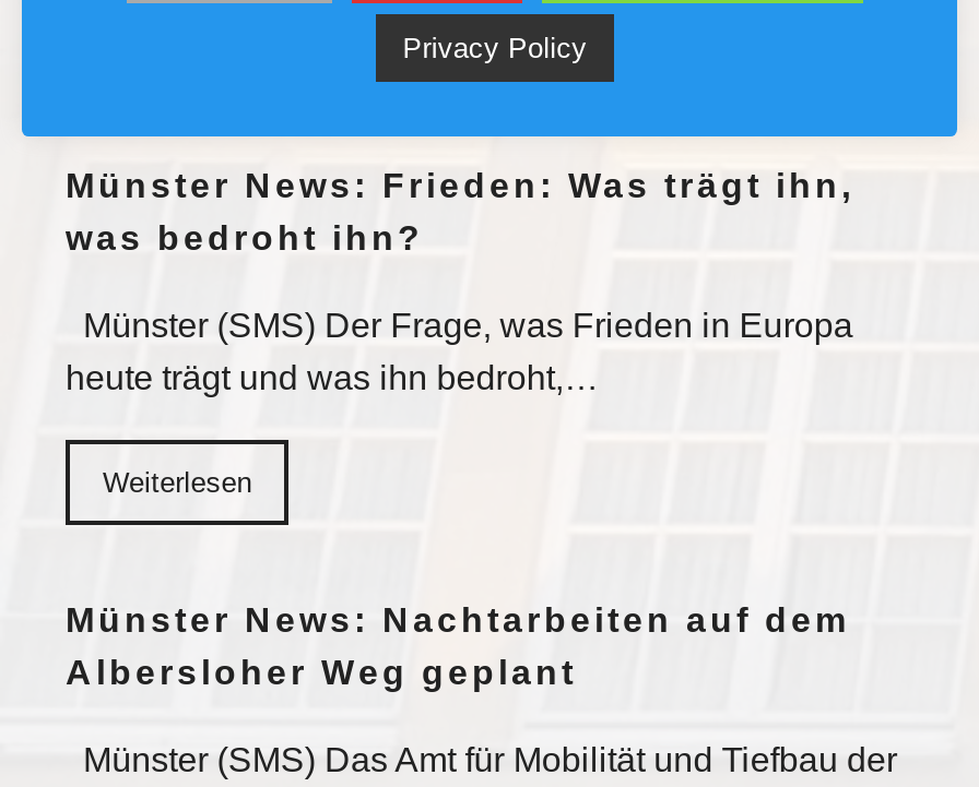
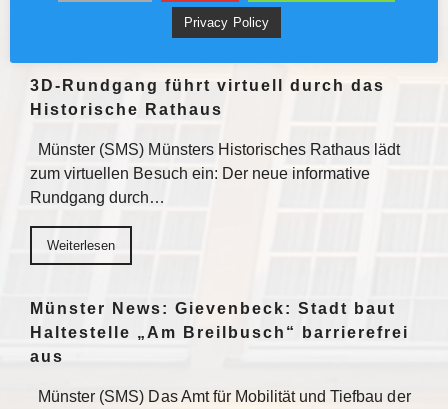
- Münster News: Frieden: Was trägt ihn,
- was bedroht ihn?
+ 3D-Rundgang führt virtuell durch das
+ Historische Rathaus

- Münster (SMS) Der Frage, was Frieden in Europa
- heute trägt und was ihn bedroht,…
+ Münster (SMS) Münsters Historisches Rathaus lädt
+ zum virtuellen Besuch ein: Der neue informative
+ Rundgang durch…

- Münster News: Nachtarbeiten auf dem
- Albersloher Weg geplant
+ Münster News: Gievenbeck: Stadt baut
+ Haltestelle „Am Breilbusch“ barrierefrei
+ aus
